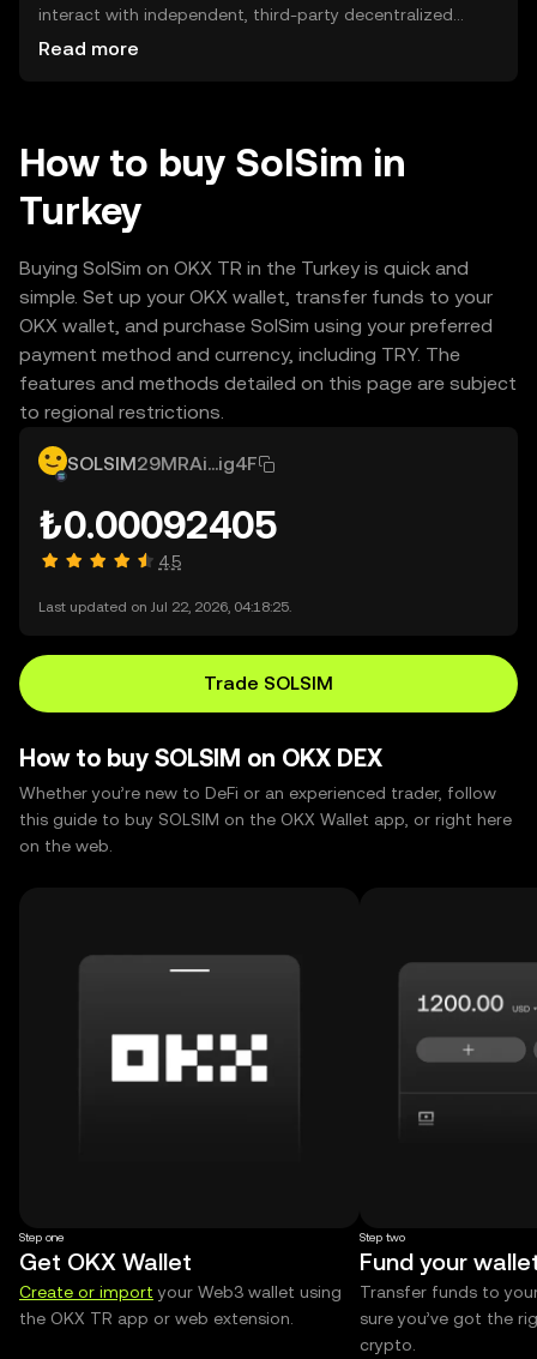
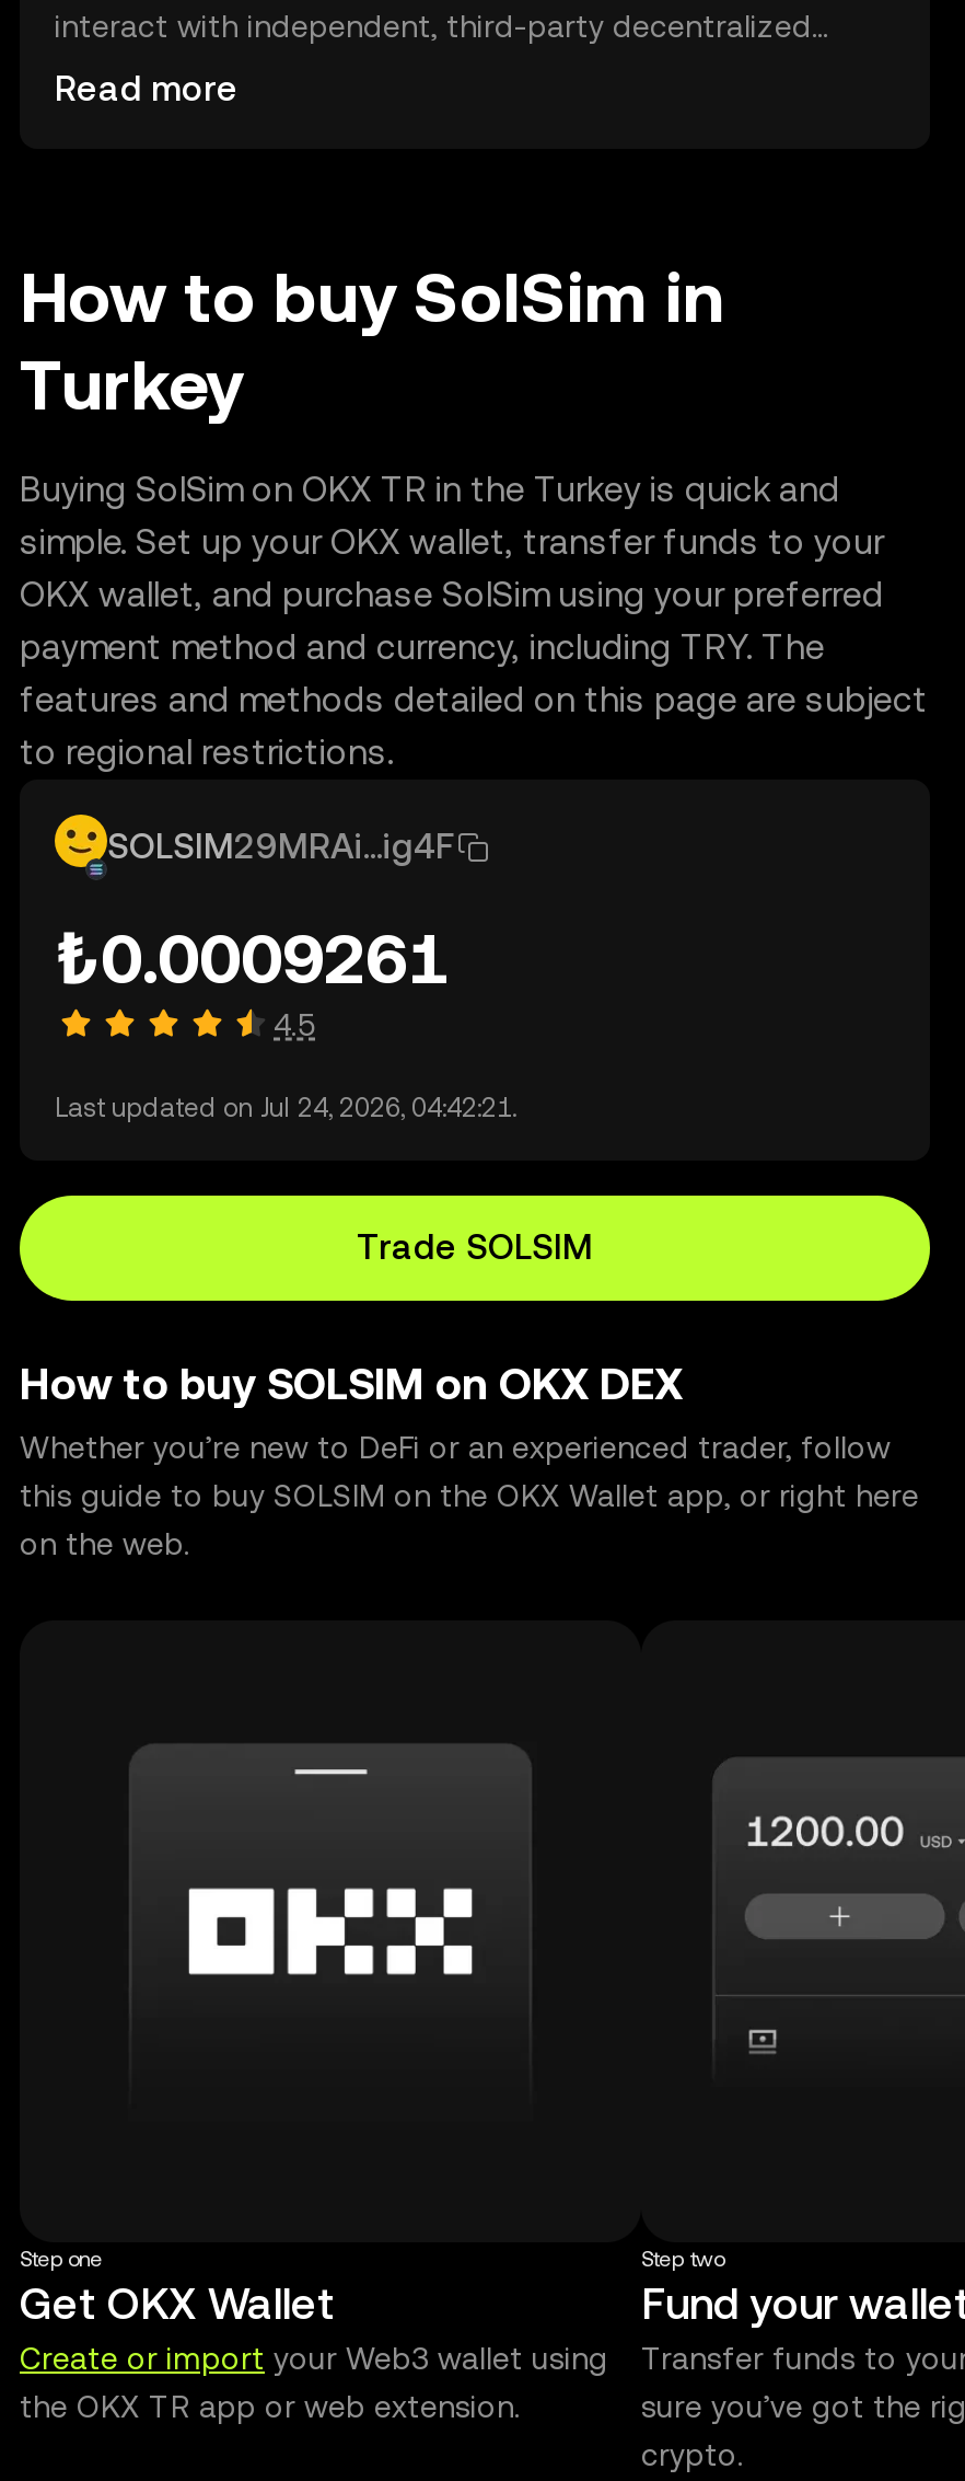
- ₺0.00092405
+ ₺0.0009261

- Last updated on Jul 22, 2026, 04:18:25.
+ Last updated on Jul 24, 2026, 04:42:21.
